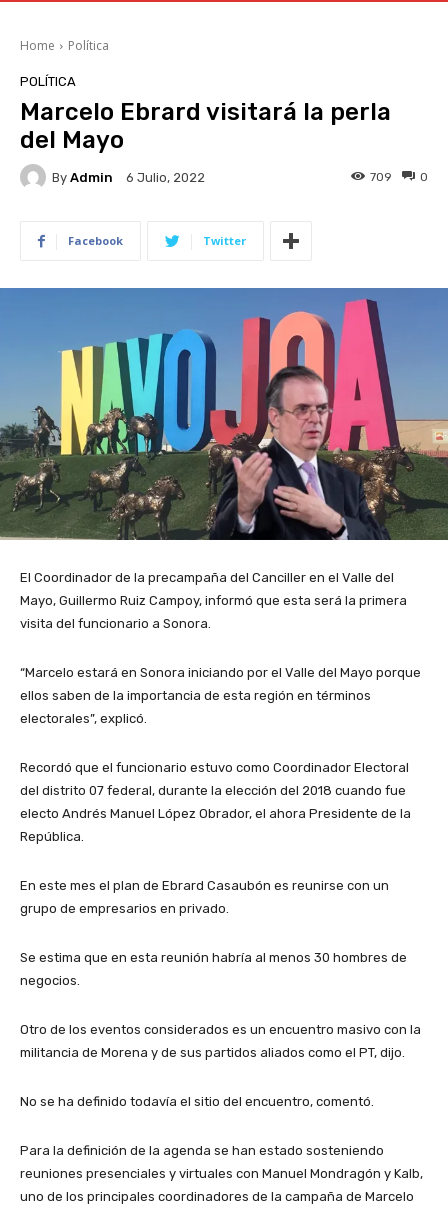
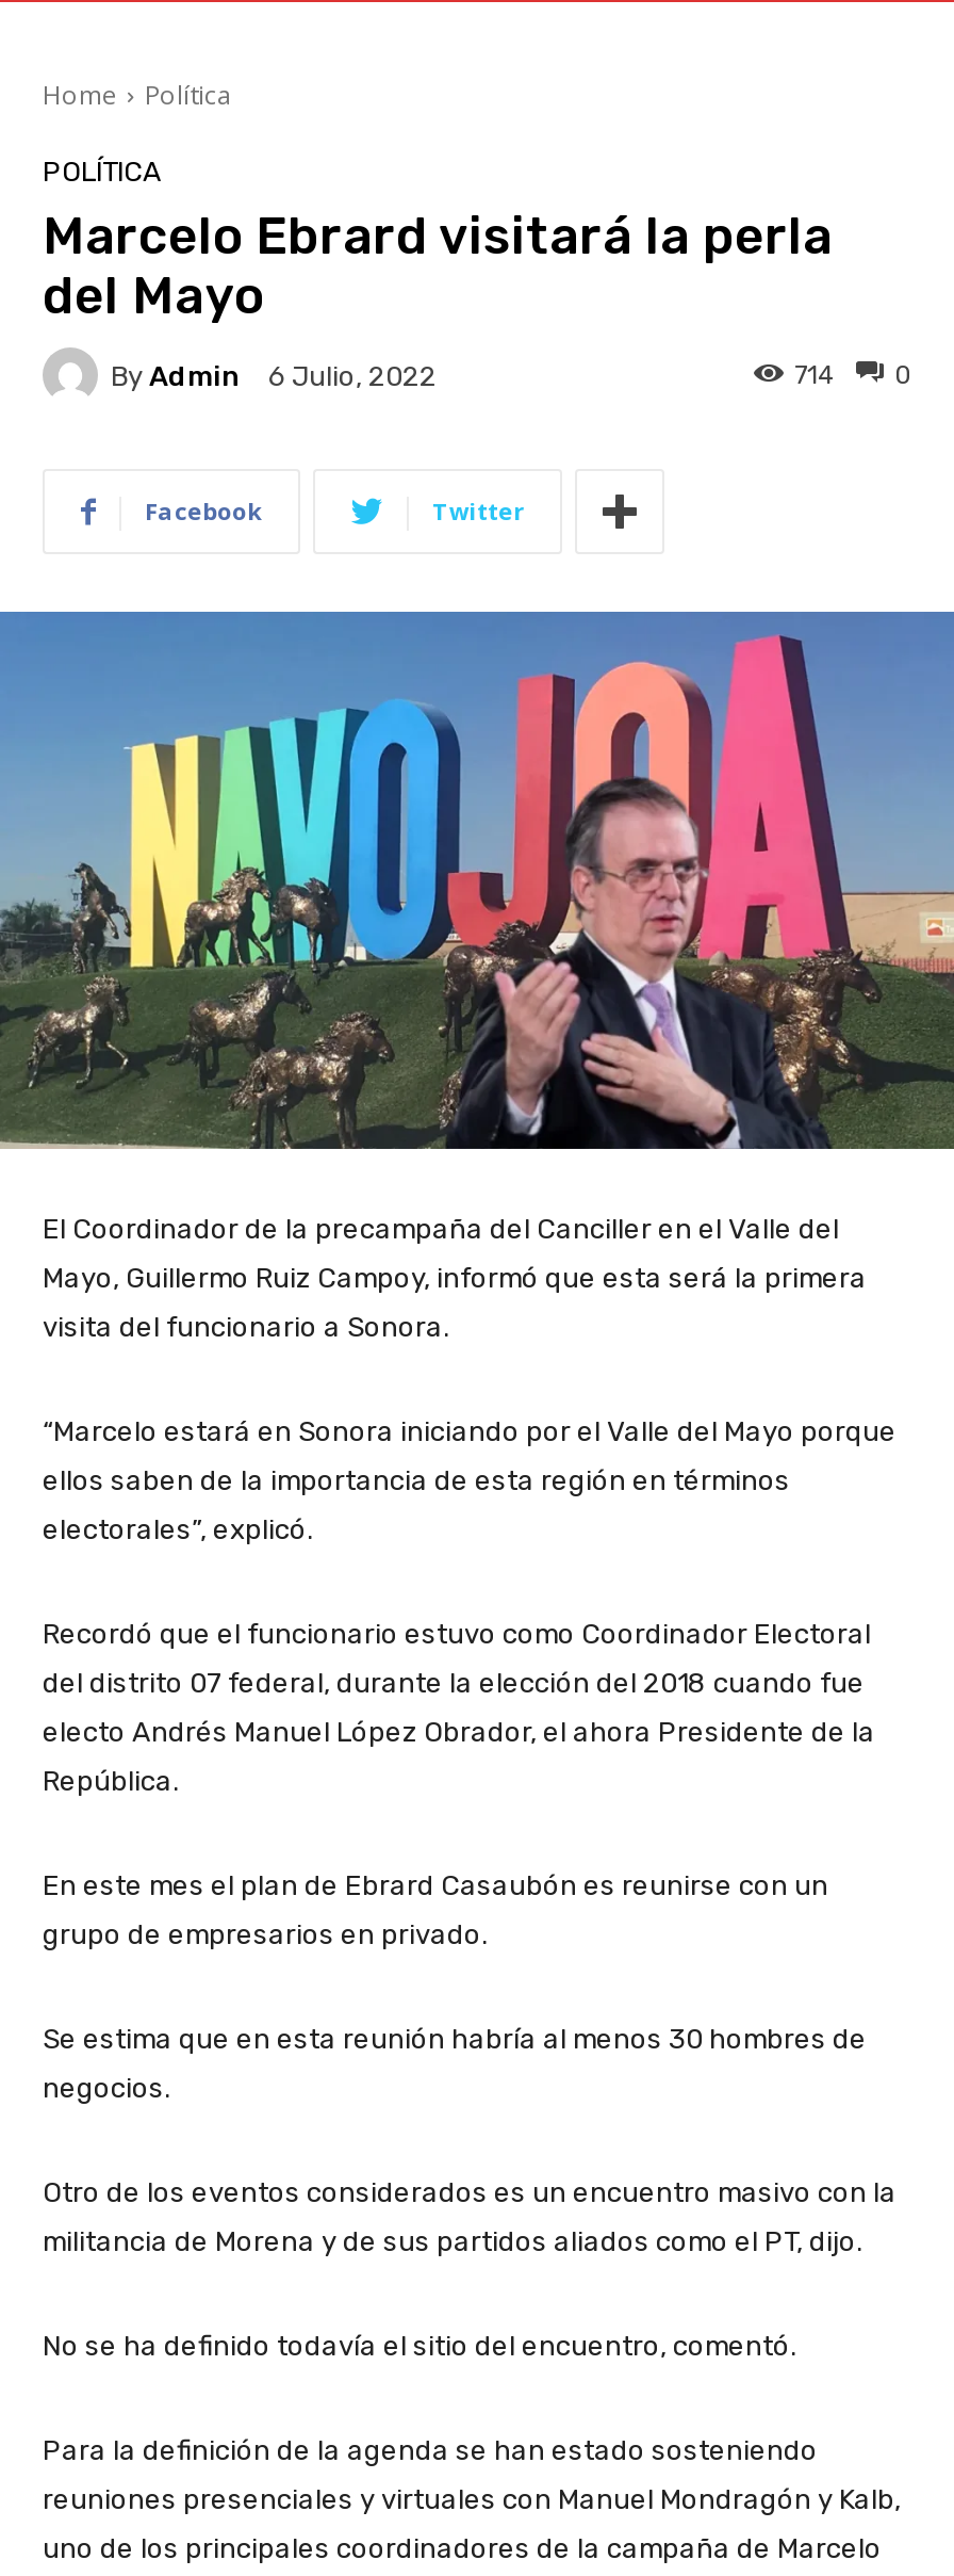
- 709 0
+ 714 0
